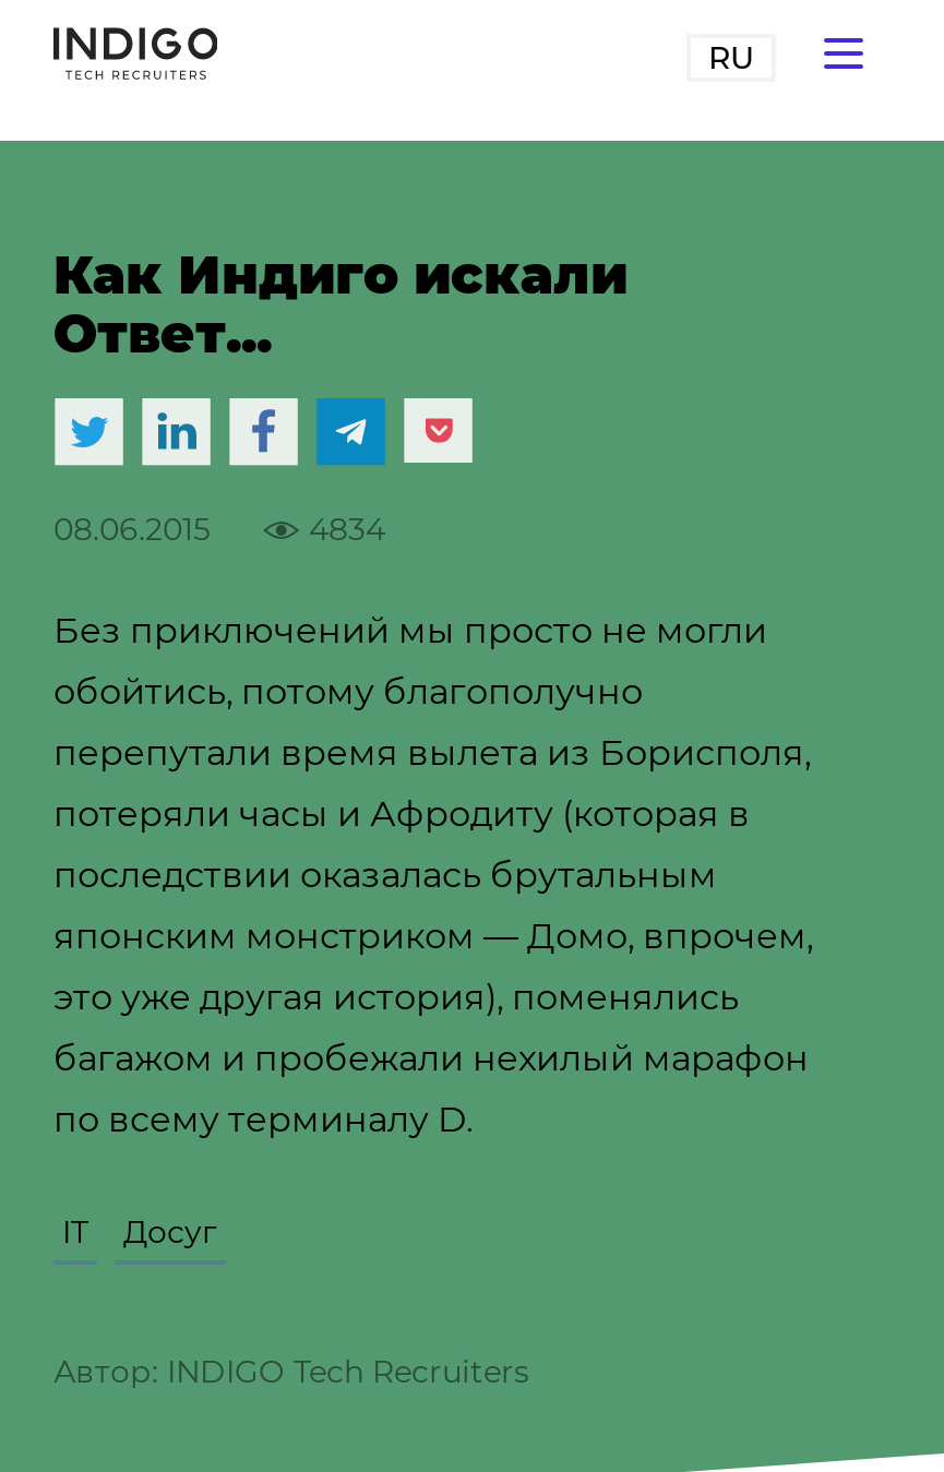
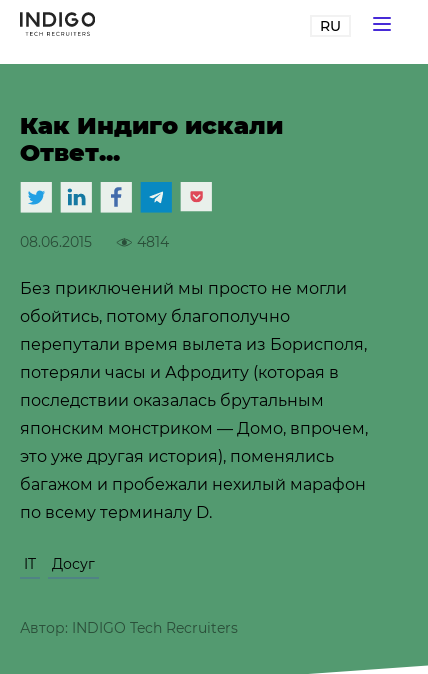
- 4834
+ 4814
